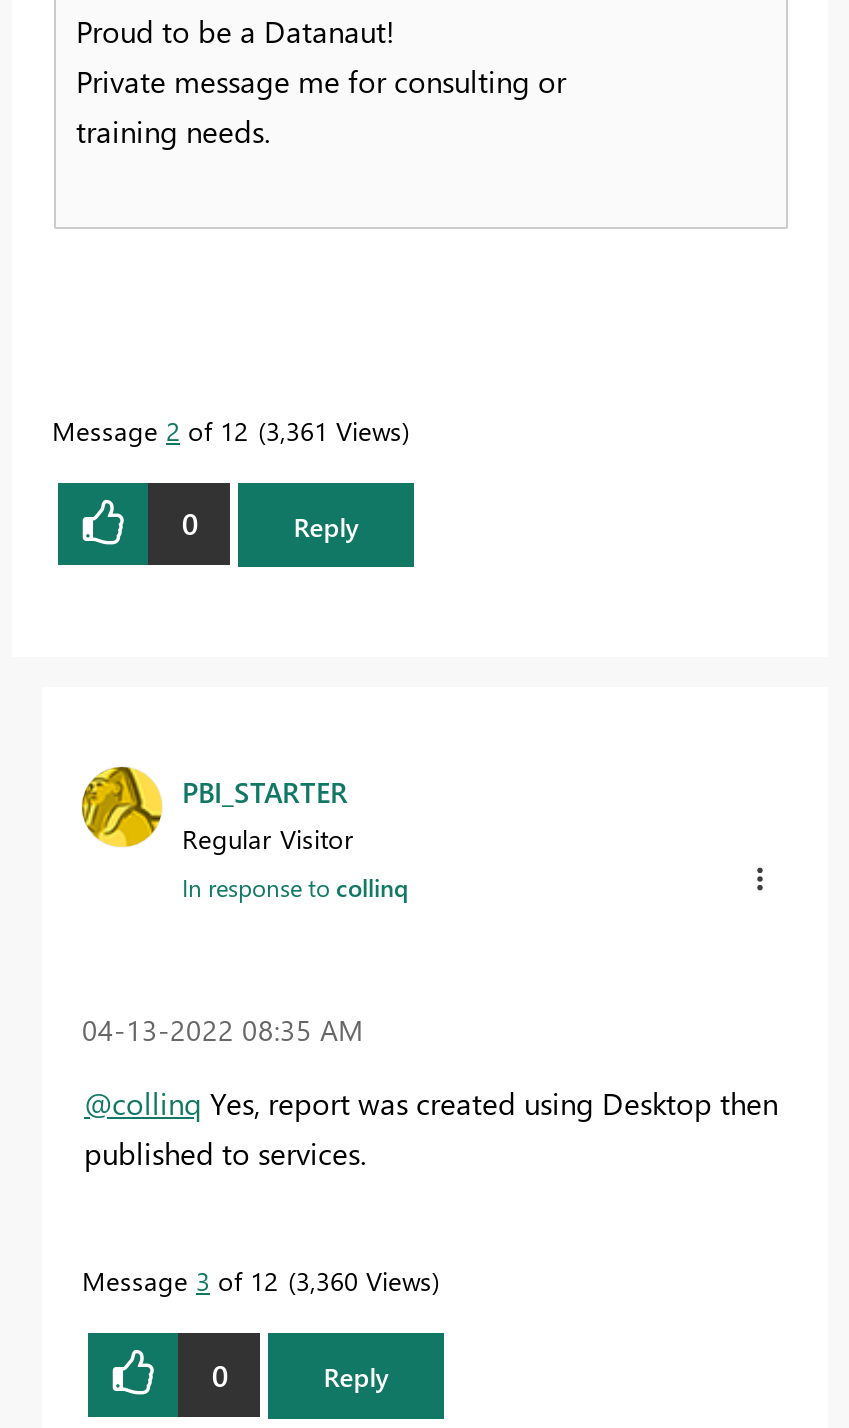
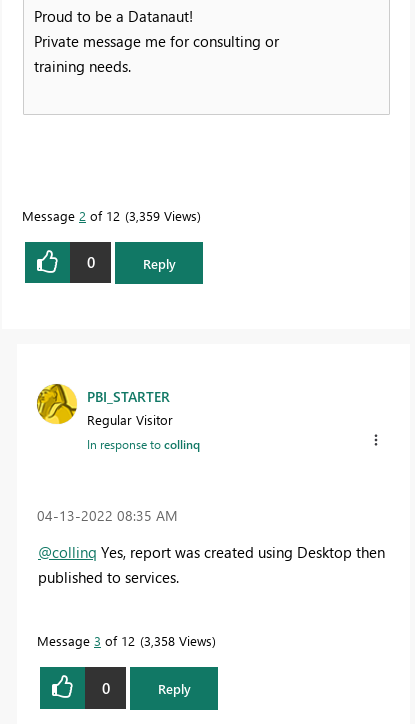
- Message 2 of 12 3,361 Views
+ Message 2 of 12 3,359 Views

- Message 3 of 12 3,360 Views
+ Message 3 of 12 3,358 Views
